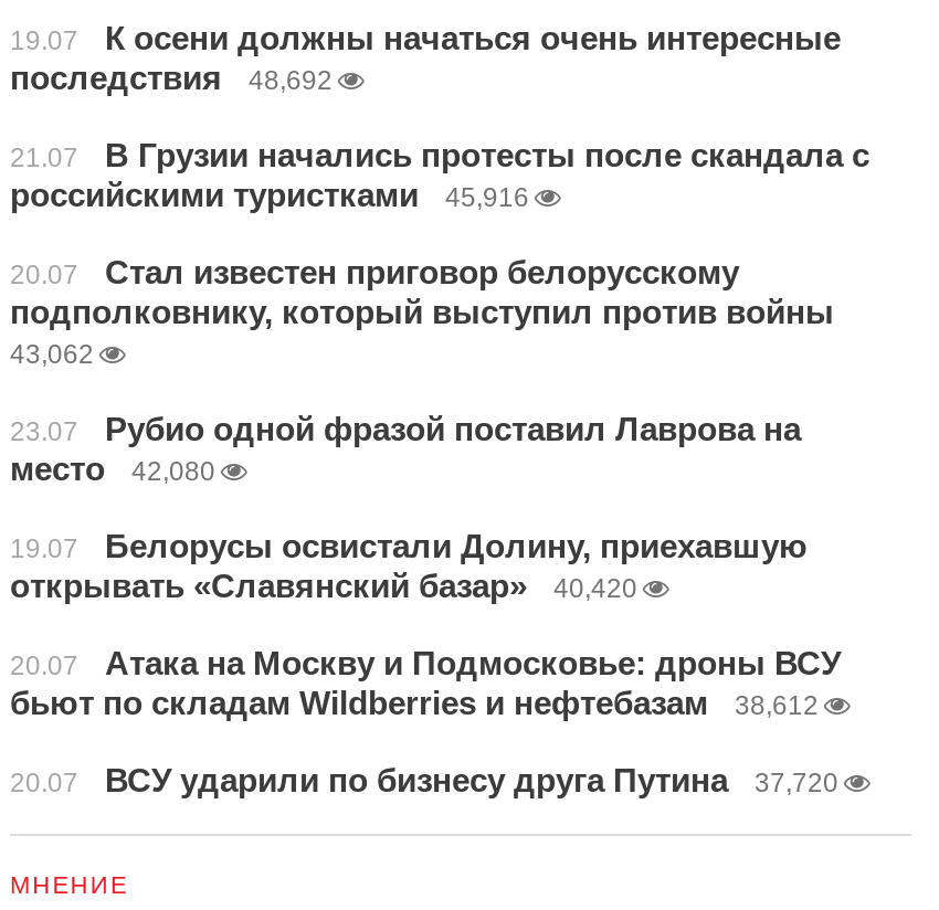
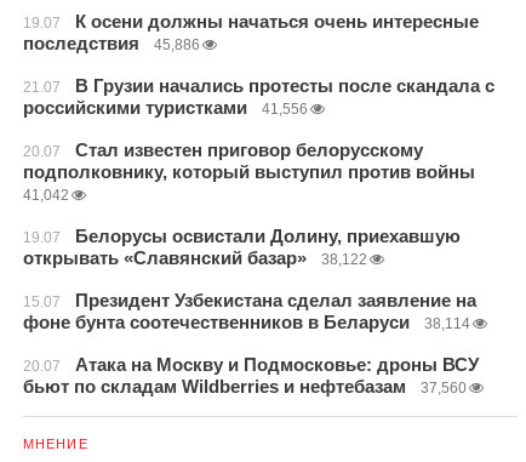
- последствия 48,692
+ последствия 45,886

- российскими туристками 45,916
+ российскими туристками 41,556

- 43,062
- 23.07
- Рубио одной фразой поставил Лаврова на
- место
- 42,080
+ 41,042

moved up: 19.07 | Белорусы освистали Долину, приехавшую | открывать «Славянский базар»

- 40,420
+ 38,122
+ 15.07
+ Президент Узбекистана сделал заявление на
+ фоне бунта соотечественников в Беларуси
+ 38,114

- 38,612
- 20.07
- ВСУ ударили по бизнесу друга Путина
- 37,720
+ 37,560
